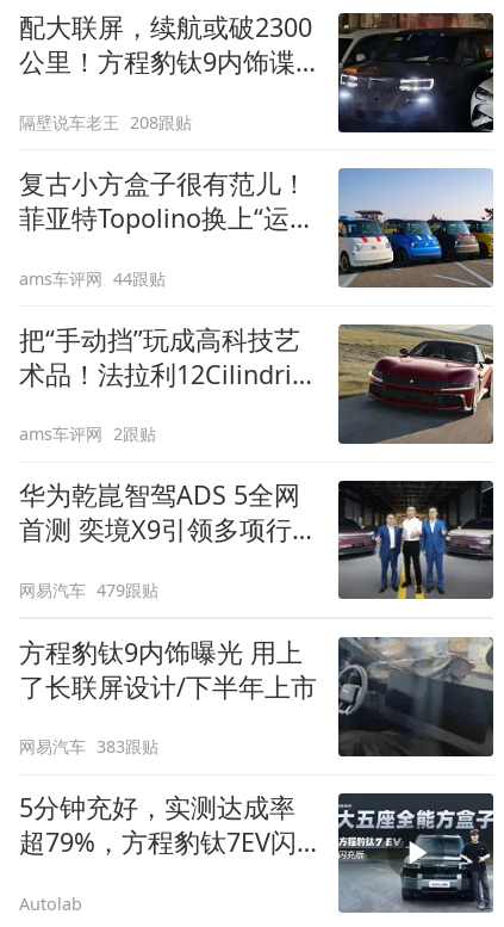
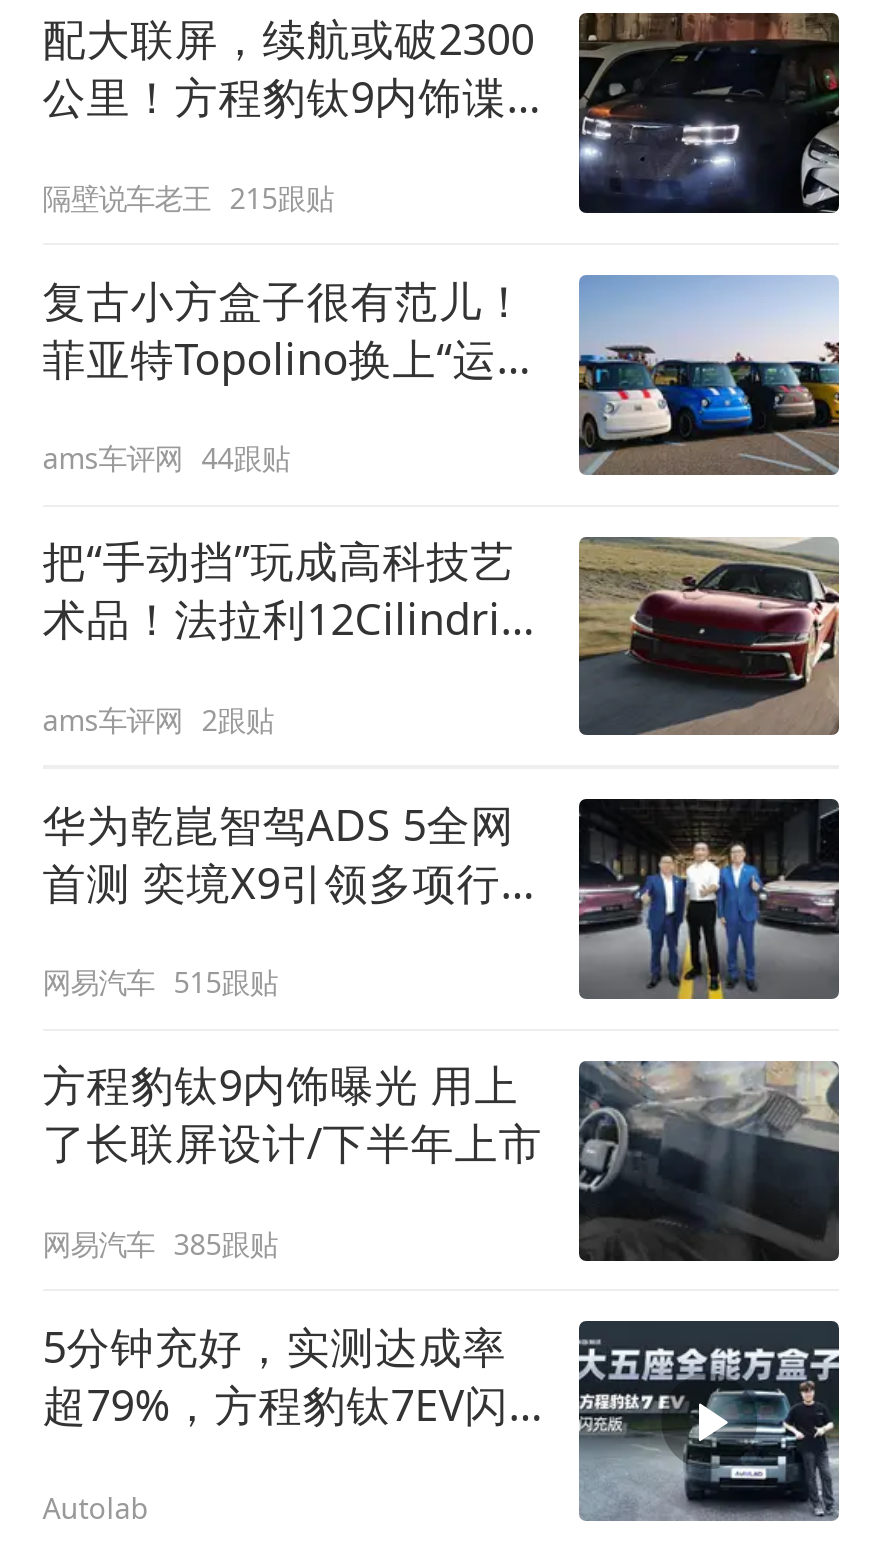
- 隔壁说车老王 208跟贴
+ 隔壁说车老王 215跟贴

- 网易汽车 479跟贴
+ 网易汽车 515跟贴

- 网易汽车 383跟贴
+ 网易汽车 385跟贴
